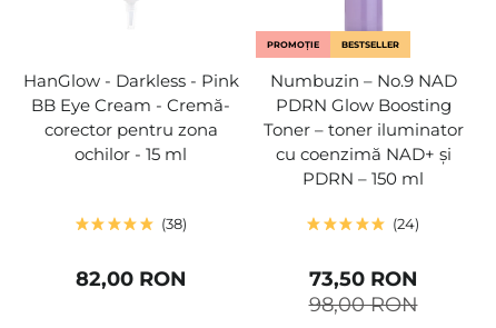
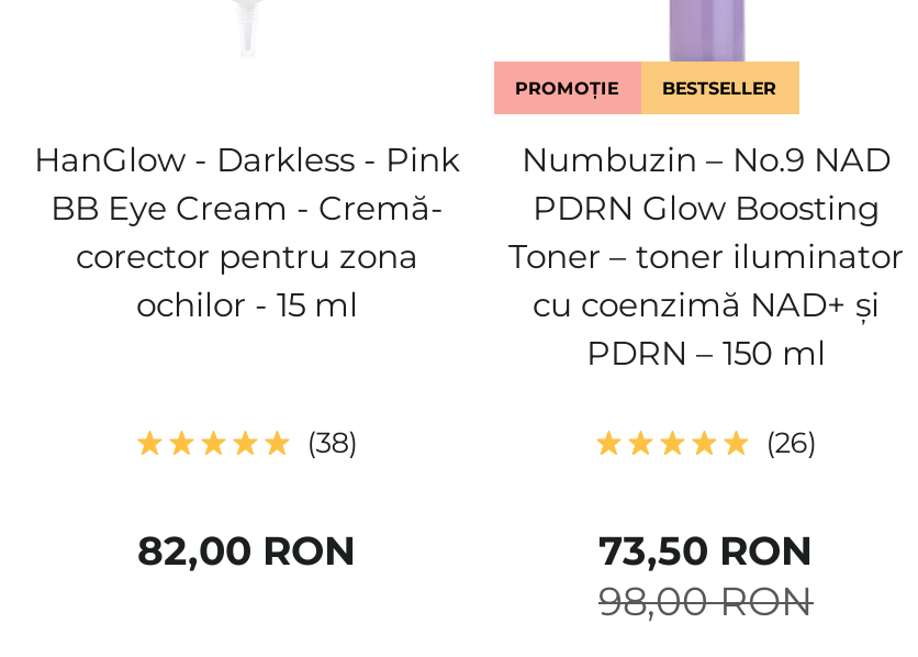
- 24
+ 26
